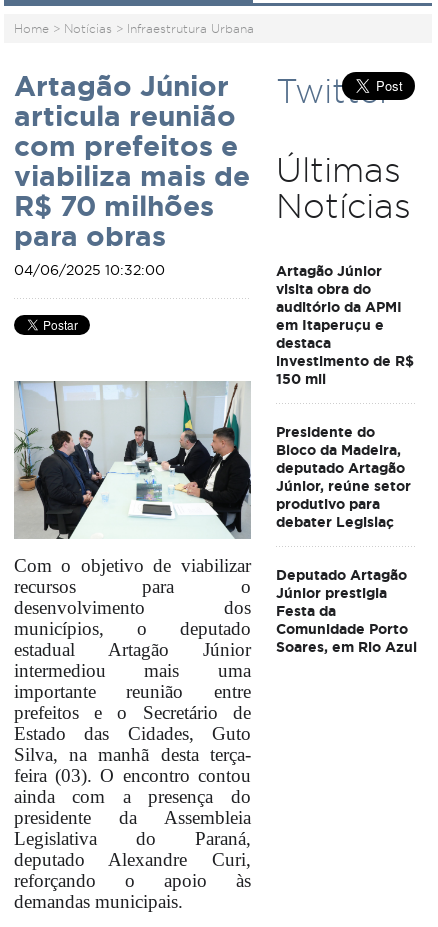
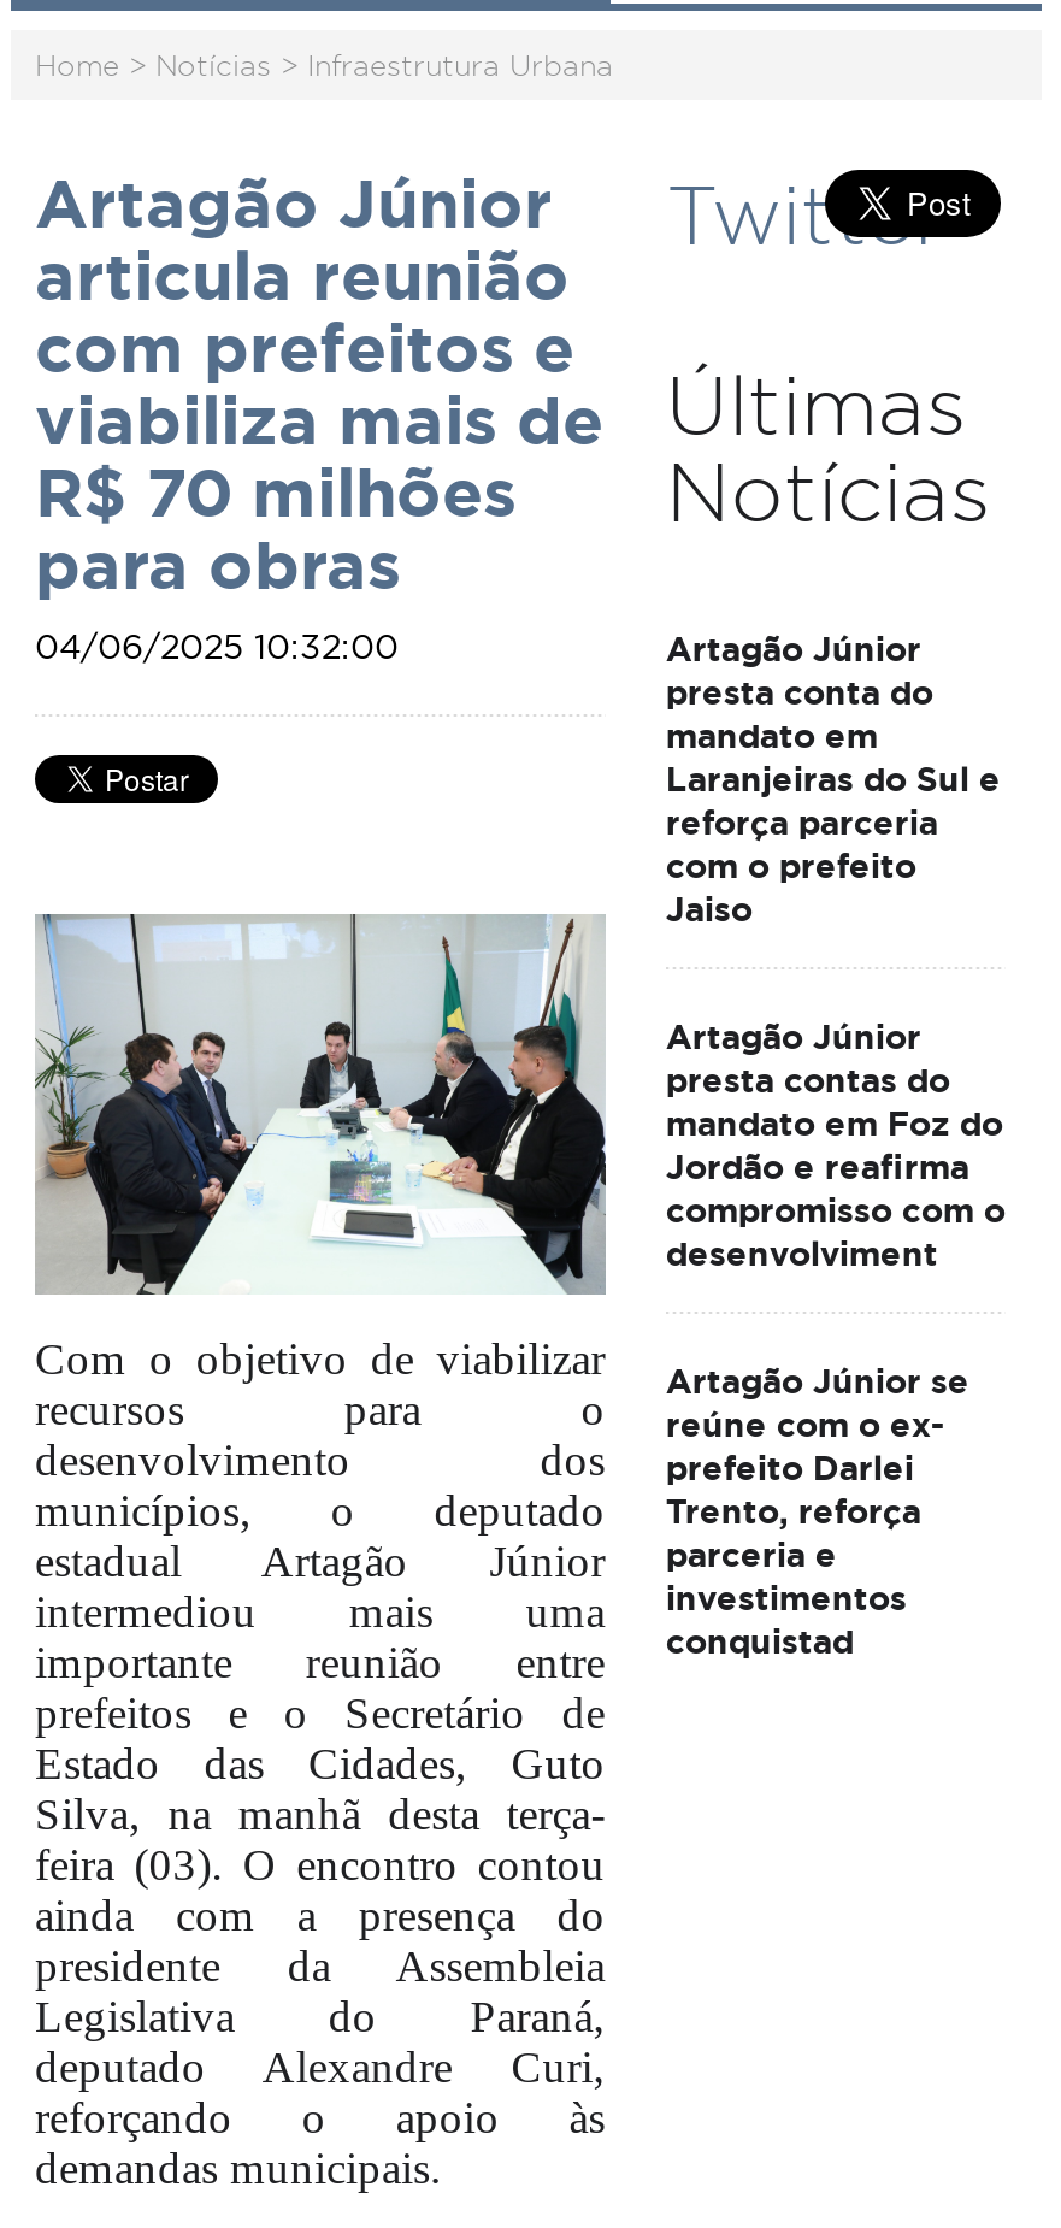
- visita obra do
- auditório da APMI
- em Itaperuçu e
- destaca
- investimento de R$
- 150 mil
+ presta conta do
+ mandato em
+ Laranjeiras do Sul e
+ reforça parceria
+ com o prefeito
+ Jaiso

- Presidente do
- Bloco da Madeira,
- deputado Artagão
- Júnior, reúne setor
- produtivo para
- debater Legislaç
+ Artagão Júnior
+ presta contas do
+ mandato em Foz do
+ Jordão e reafirma
+ compromisso com o
+ desenvolviment

- Deputado Artagão
- Júnior prestigia
- Festa da
- Comunidade Porto
- Soares, em Rio Azul
+ Artagão Júnior se
+ reúne com o ex-
+ prefeito Darlei
+ Trento, reforça
+ parceria e
+ investimentos
+ conquistad
